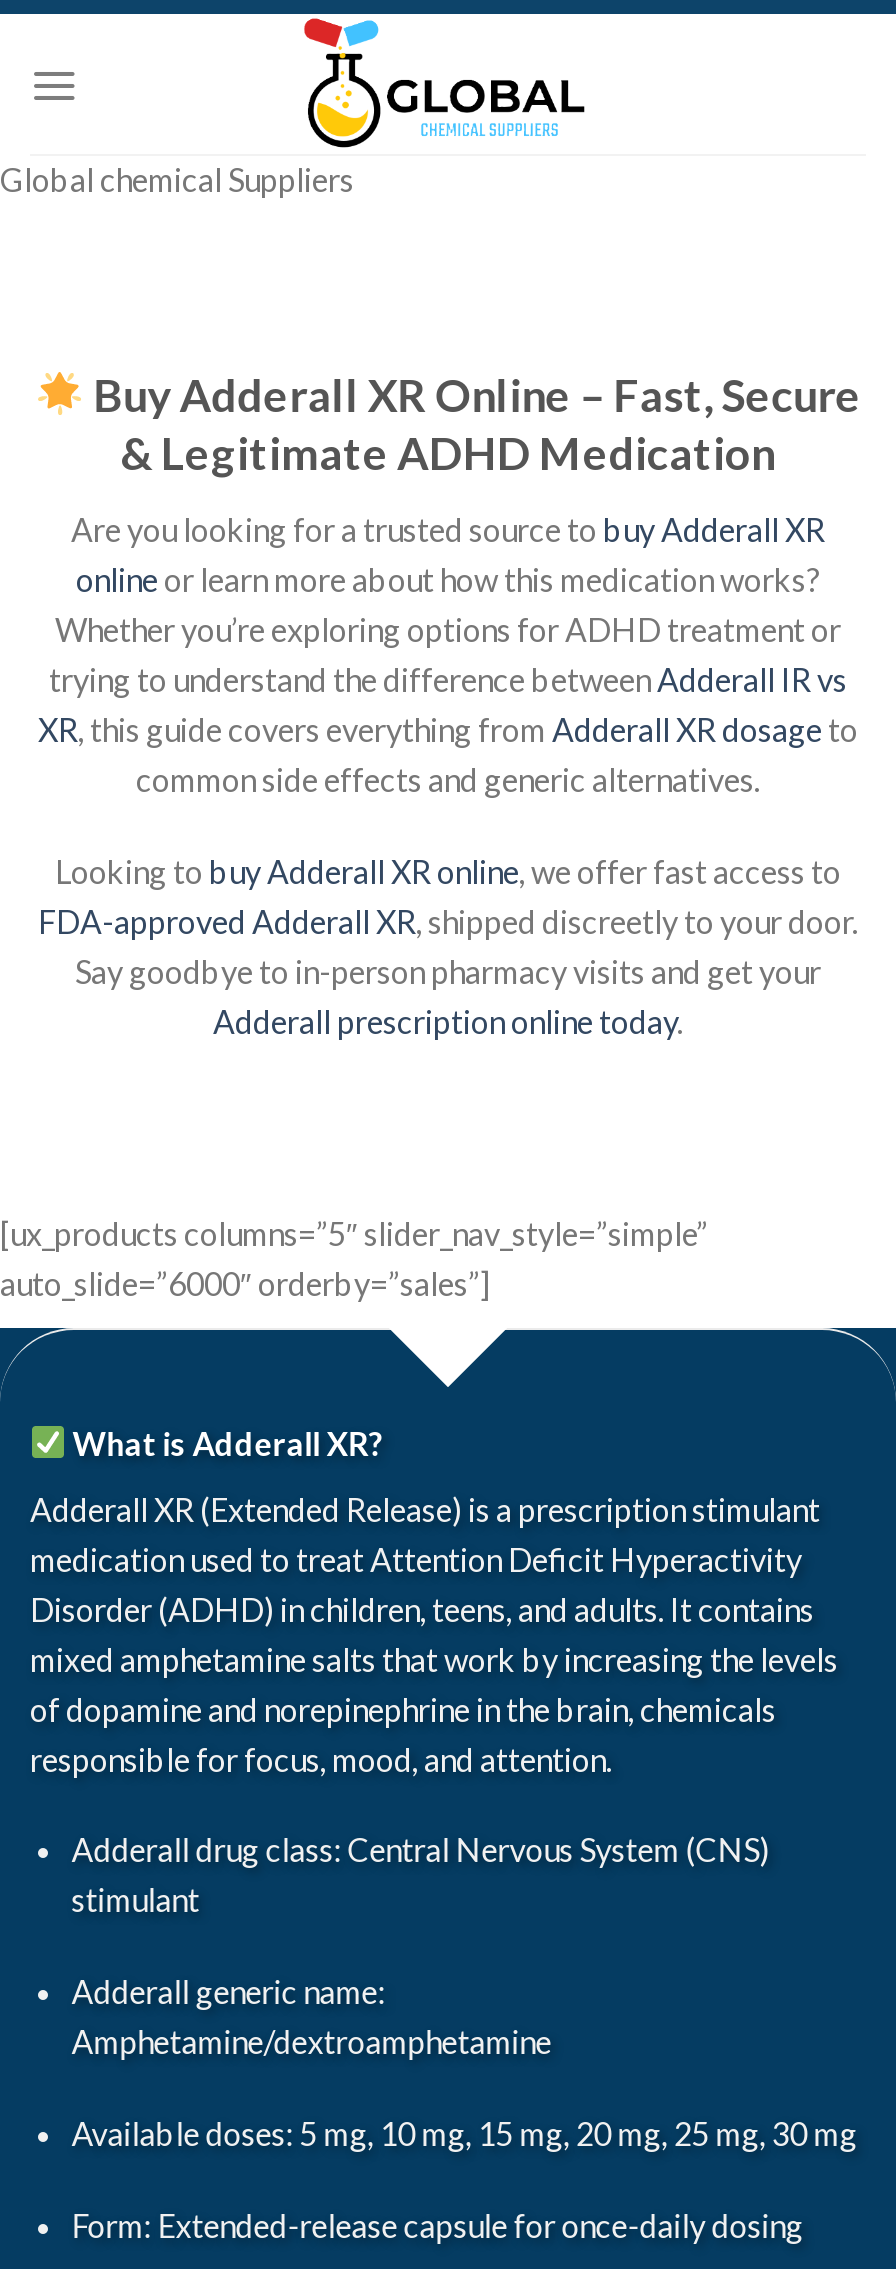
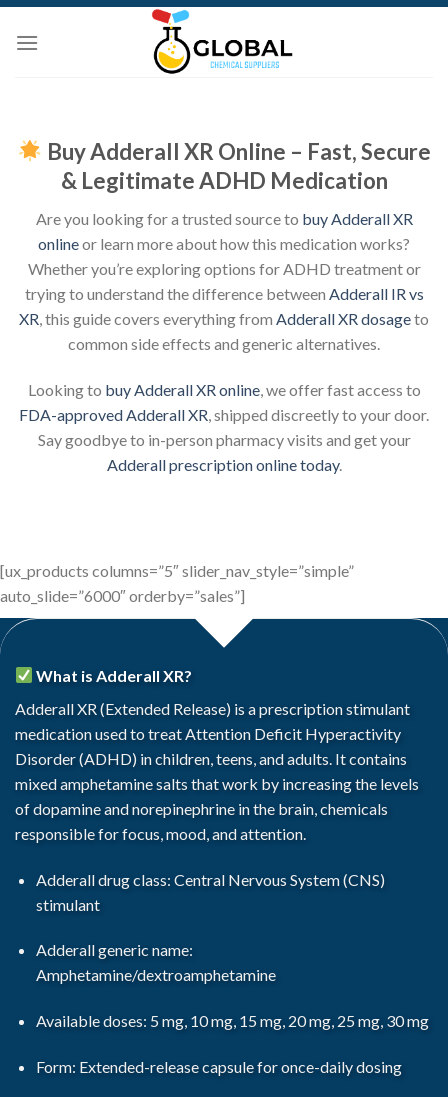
- Global chemical Suppliers
